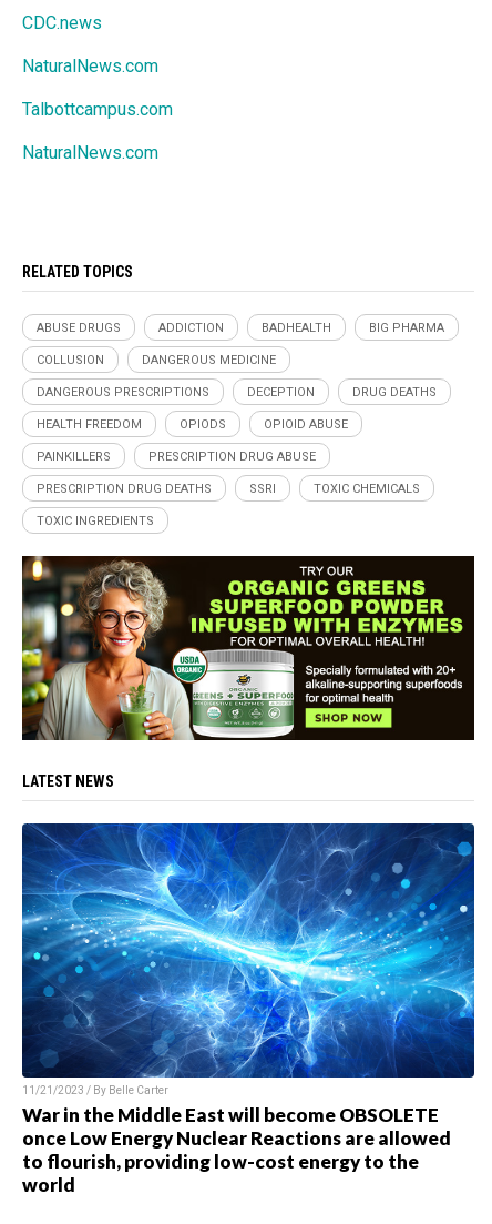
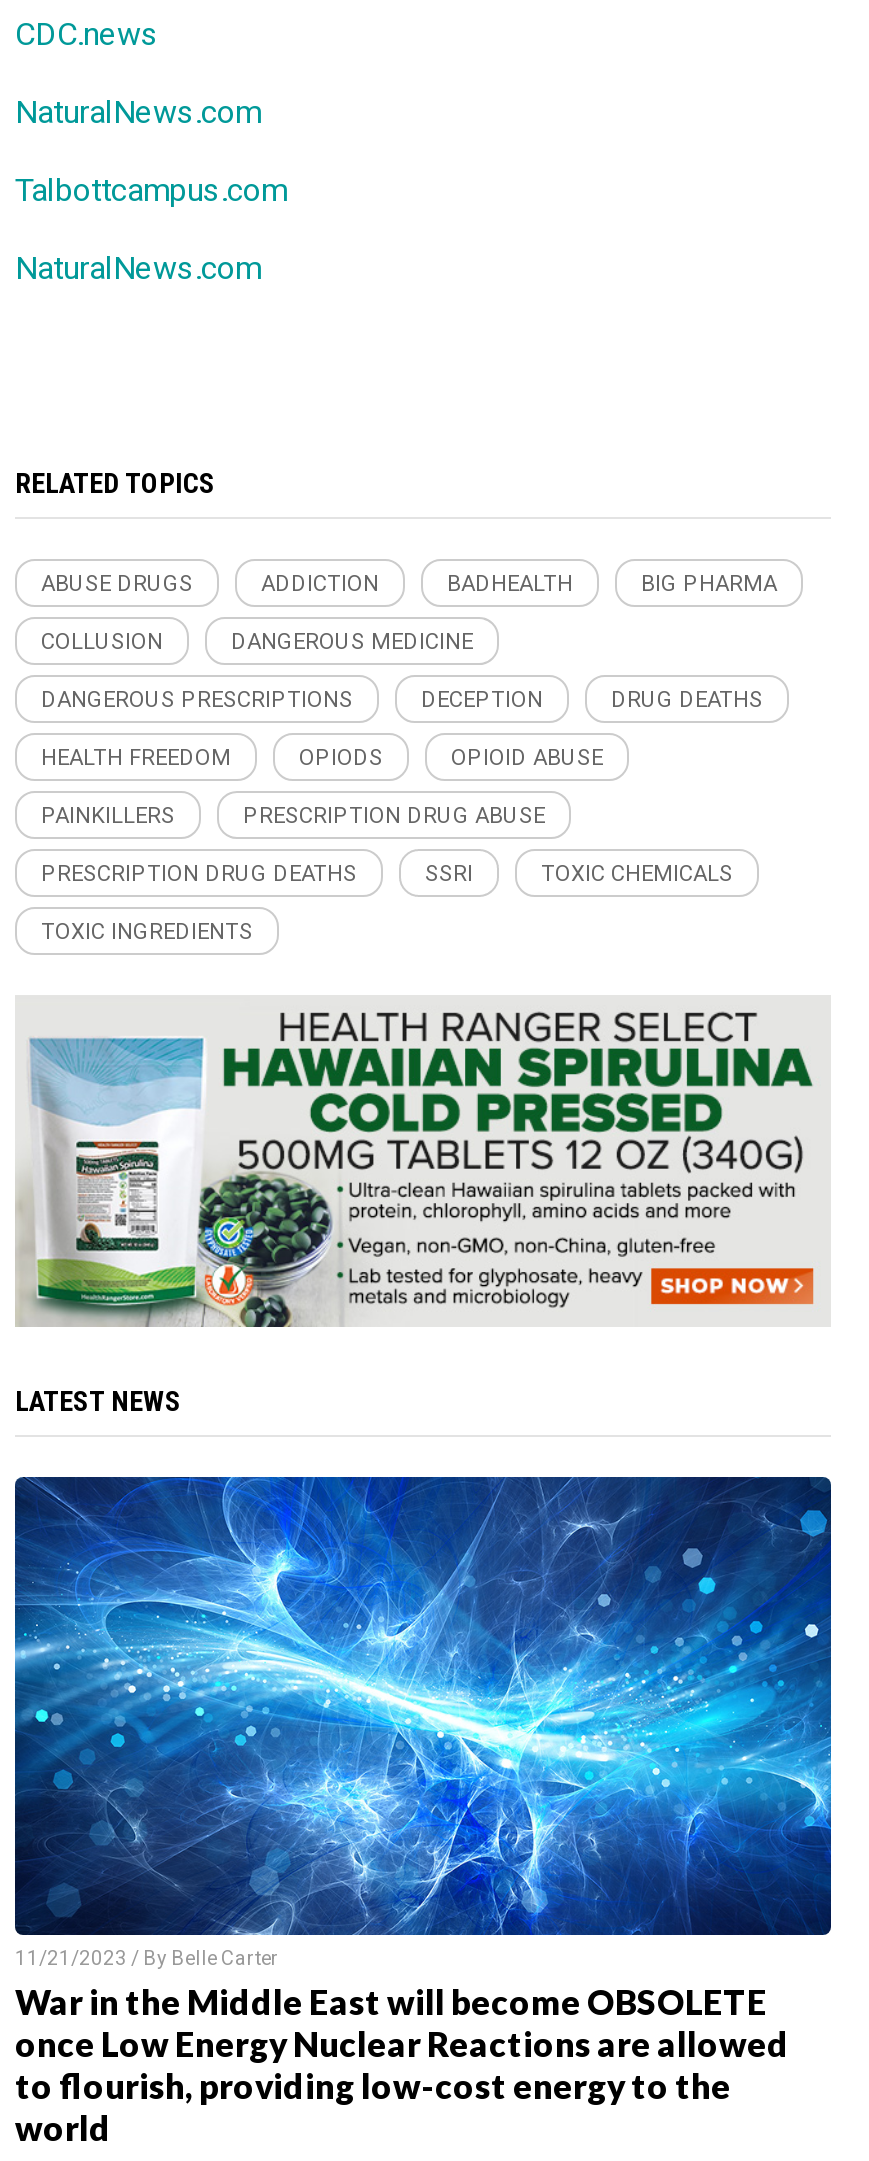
- [image]
+ [image]
